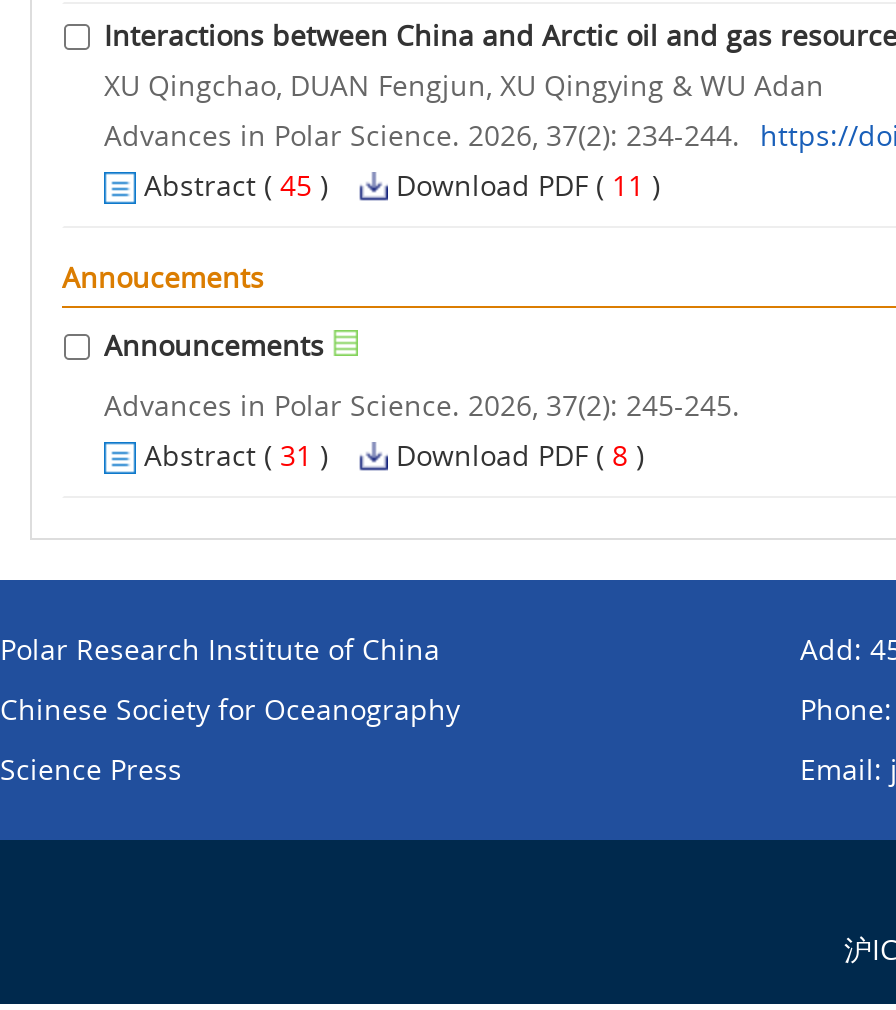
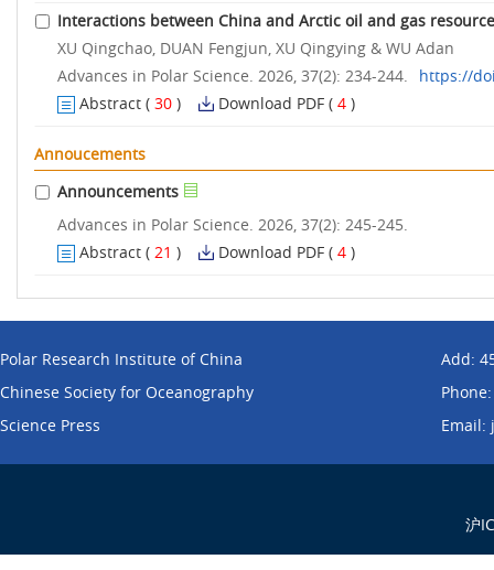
- Abstract ( 45)
+ Abstract ( 30)

- Download PDF ( 11)
+ Download PDF ( 4)

- Abstract ( 31)
+ Abstract ( 21)

- Download PDF ( 8)
+ Download PDF ( 4)
